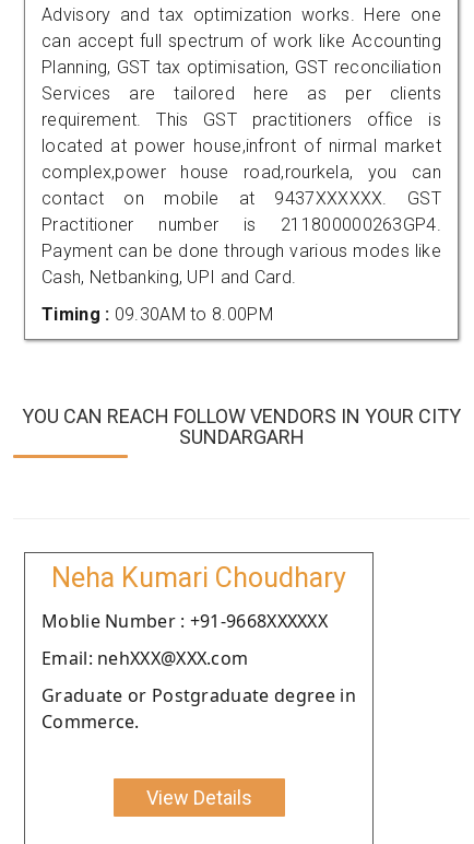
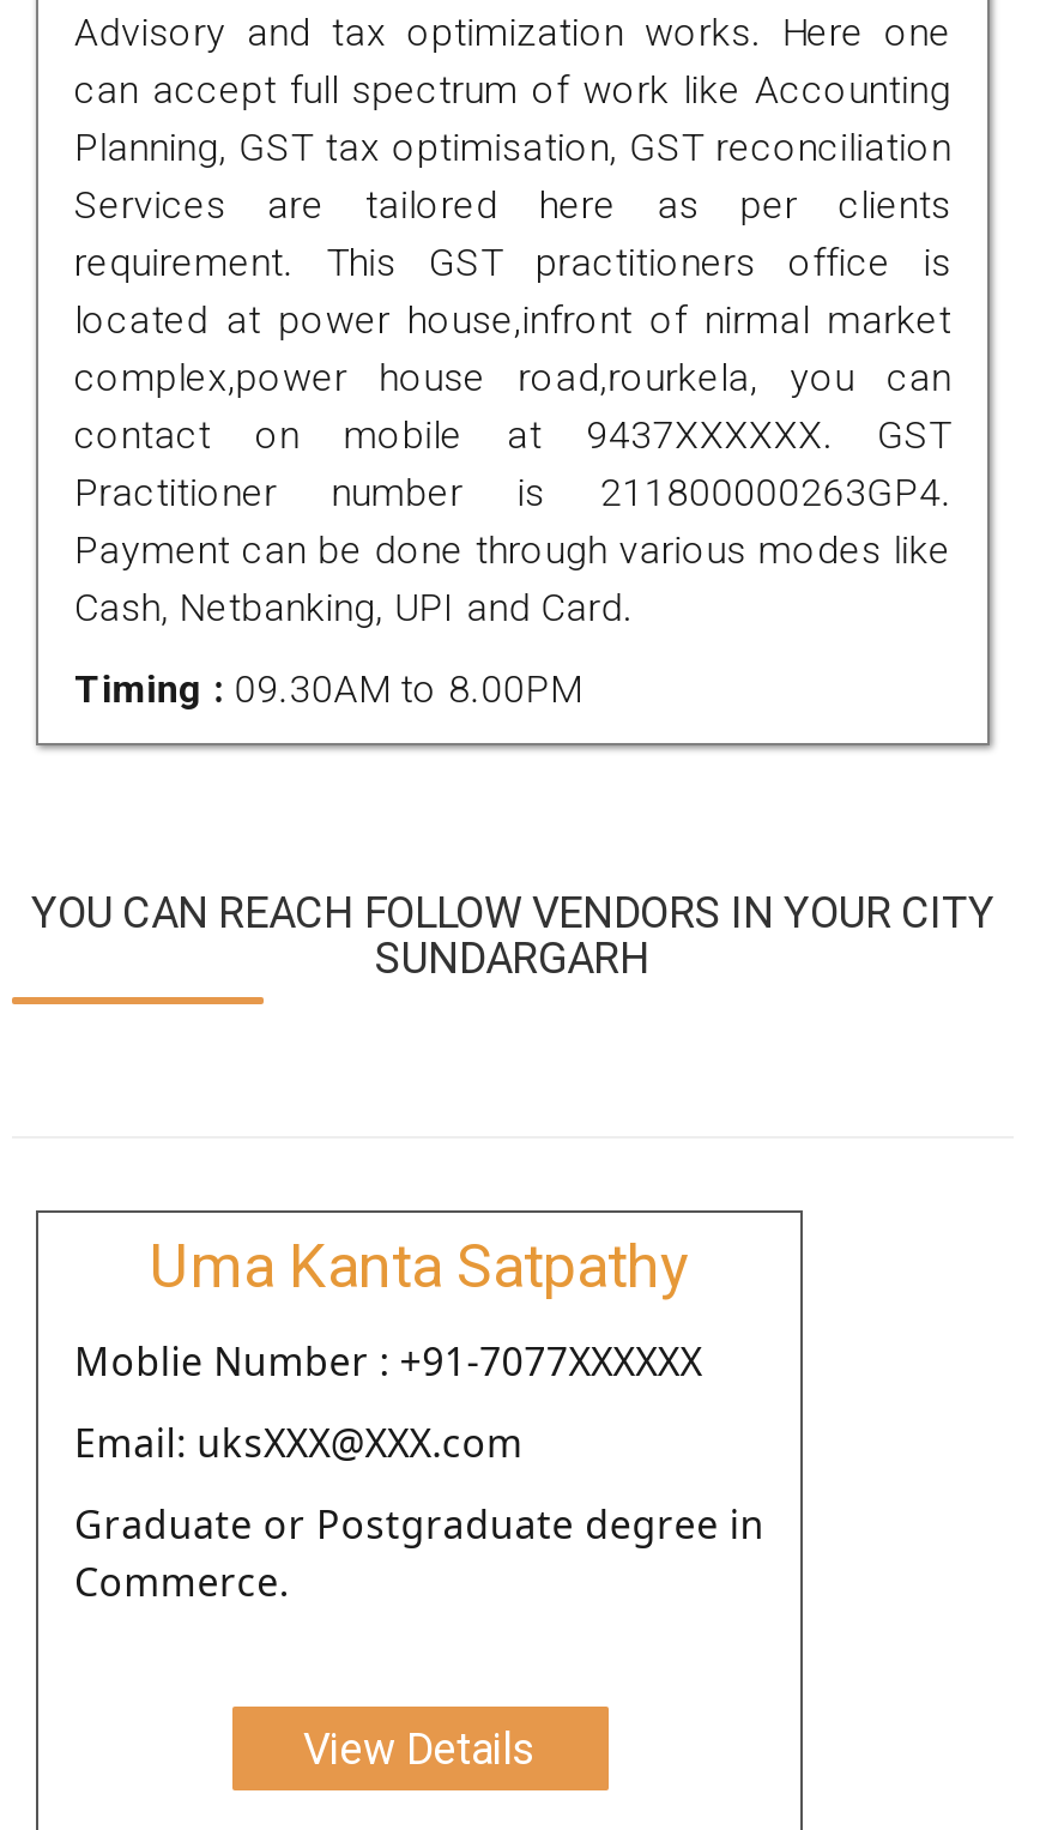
- Neha Kumari Choudhary
+ Uma Kanta Satpathy

- Moblie Number : +91-9668XXXXXX
+ Moblie Number : +91-7077XXXXXX

- Email: nehXXX@XXX.com
+ Email: uksXXX@XXX.com
